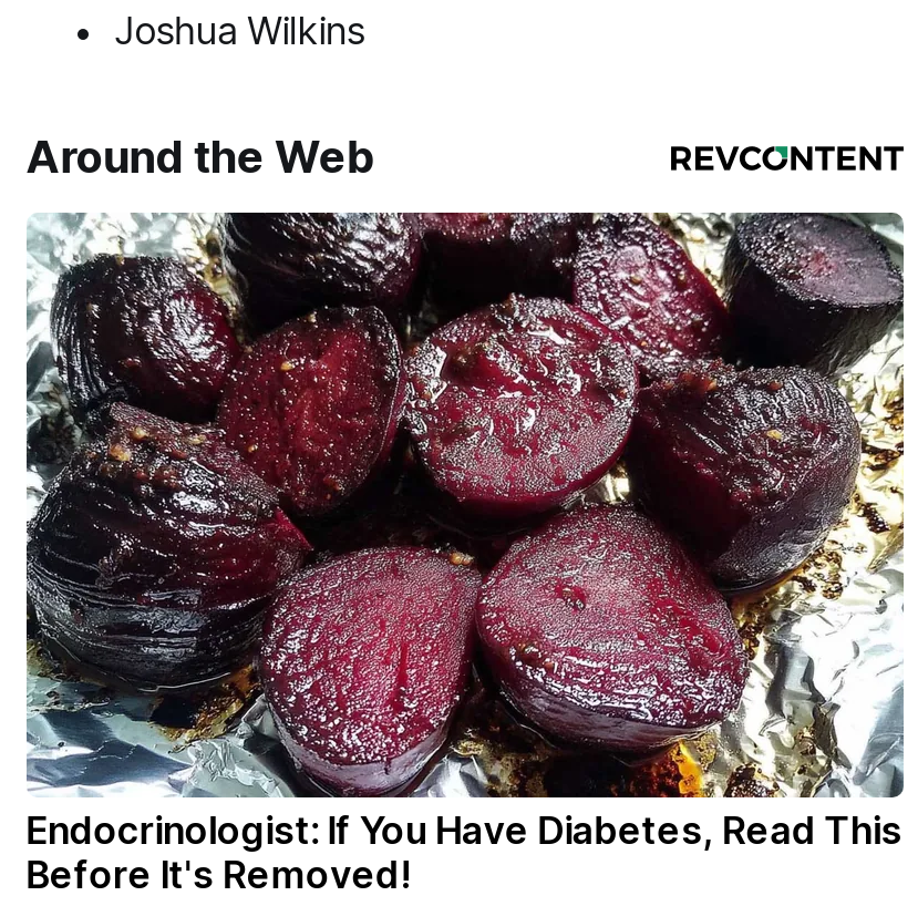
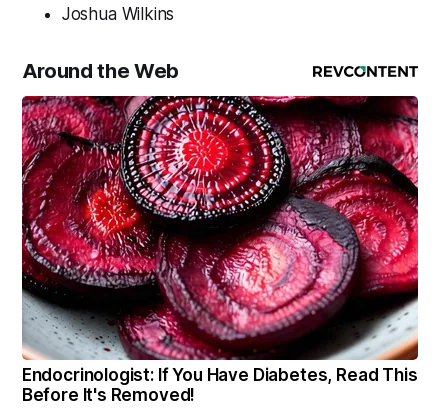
- [image]
+ [image]
